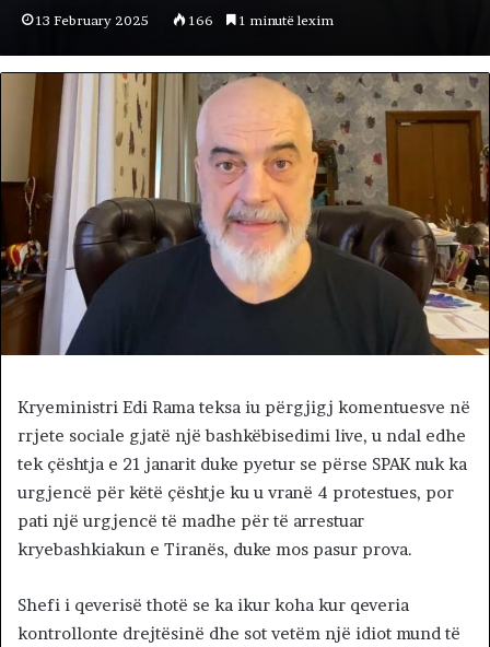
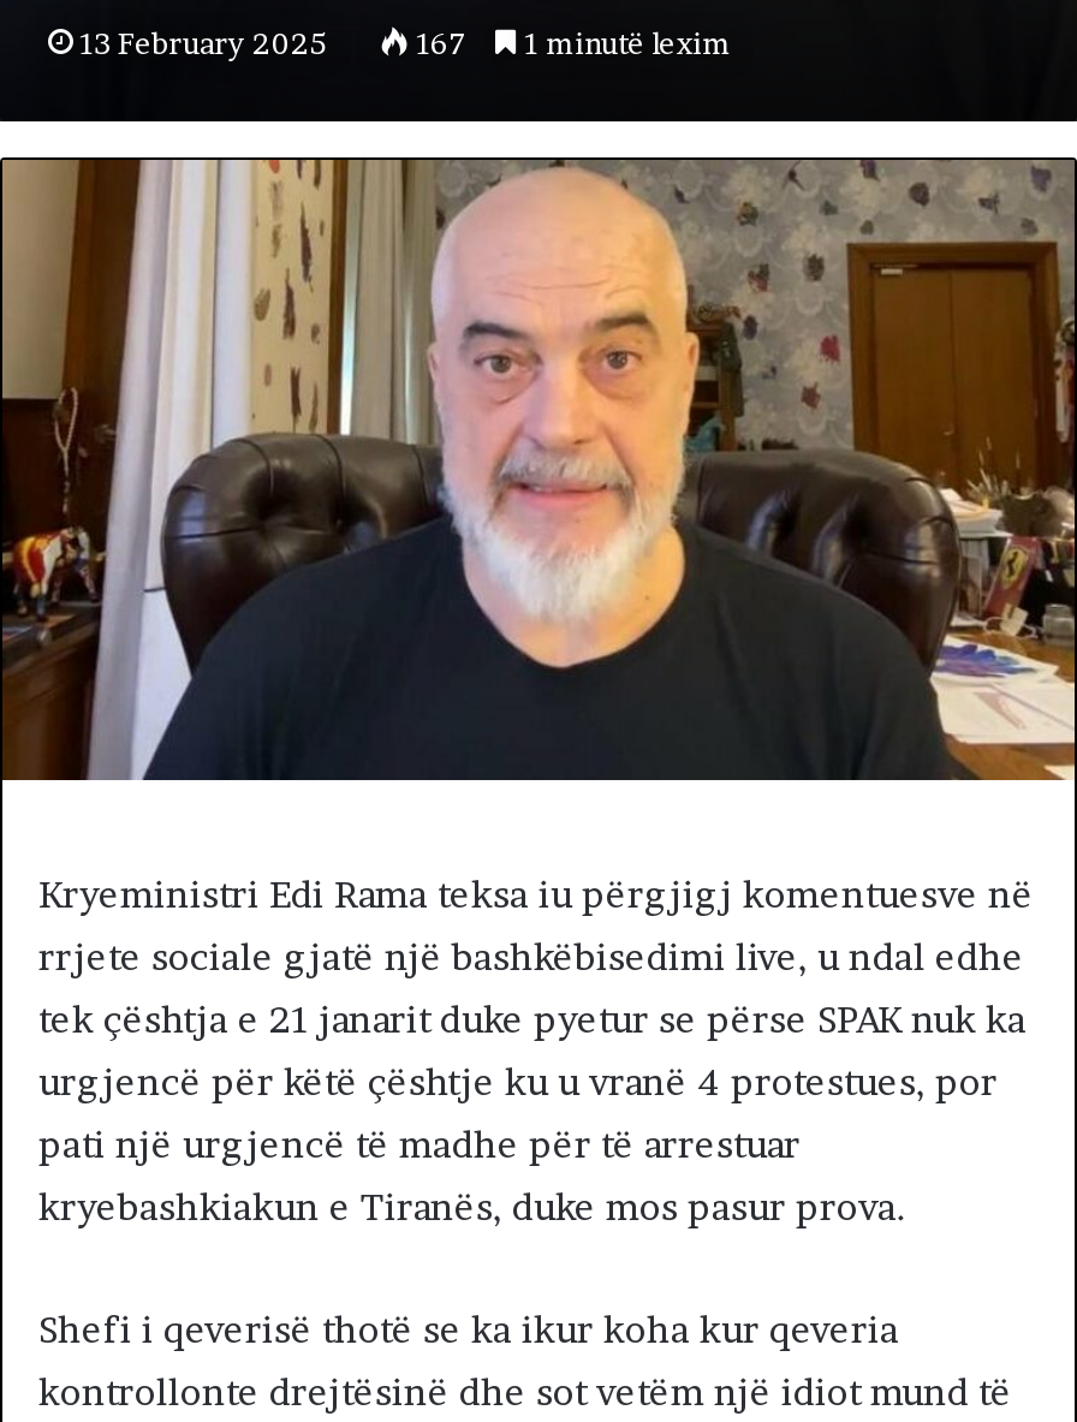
- 166 1 minutë lexim
+ 167 1 minutë lexim
